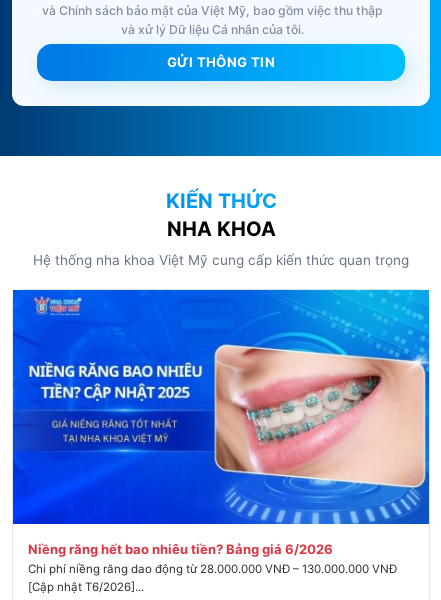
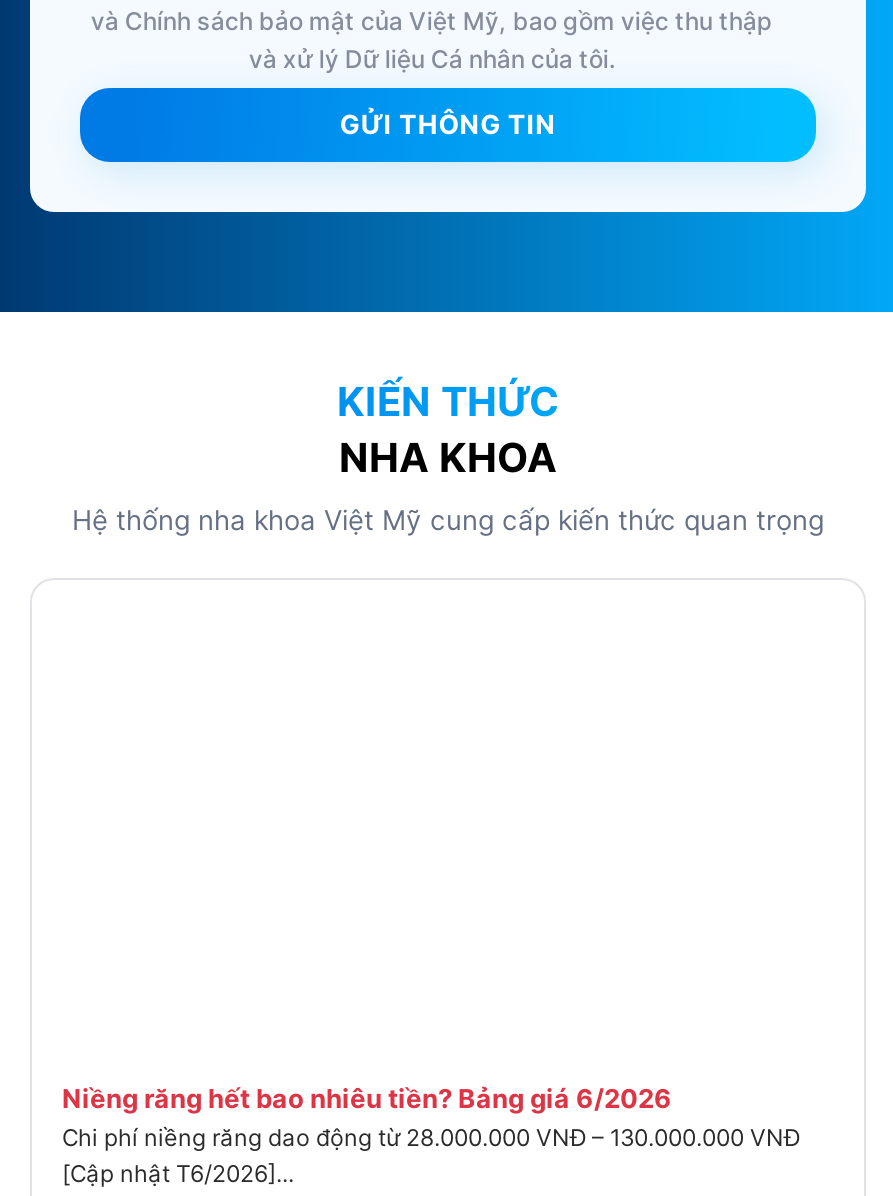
- [image]
